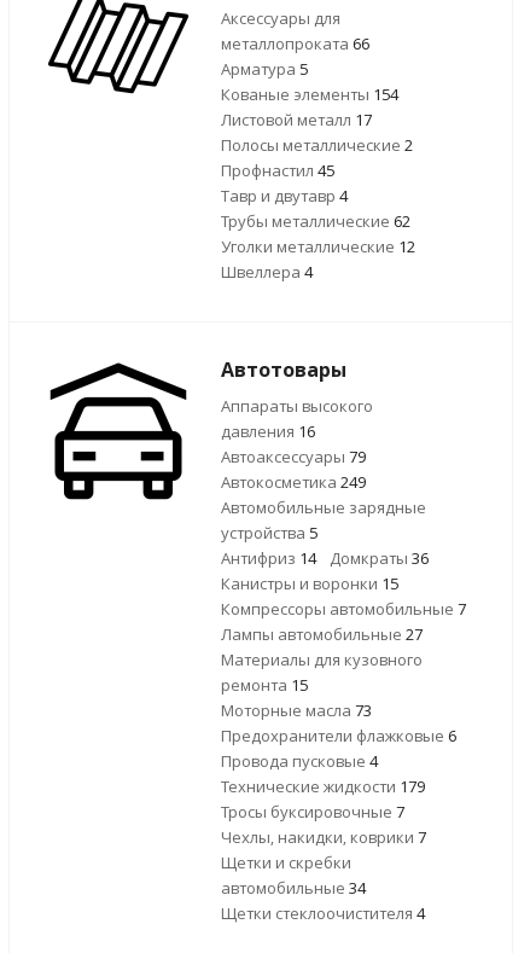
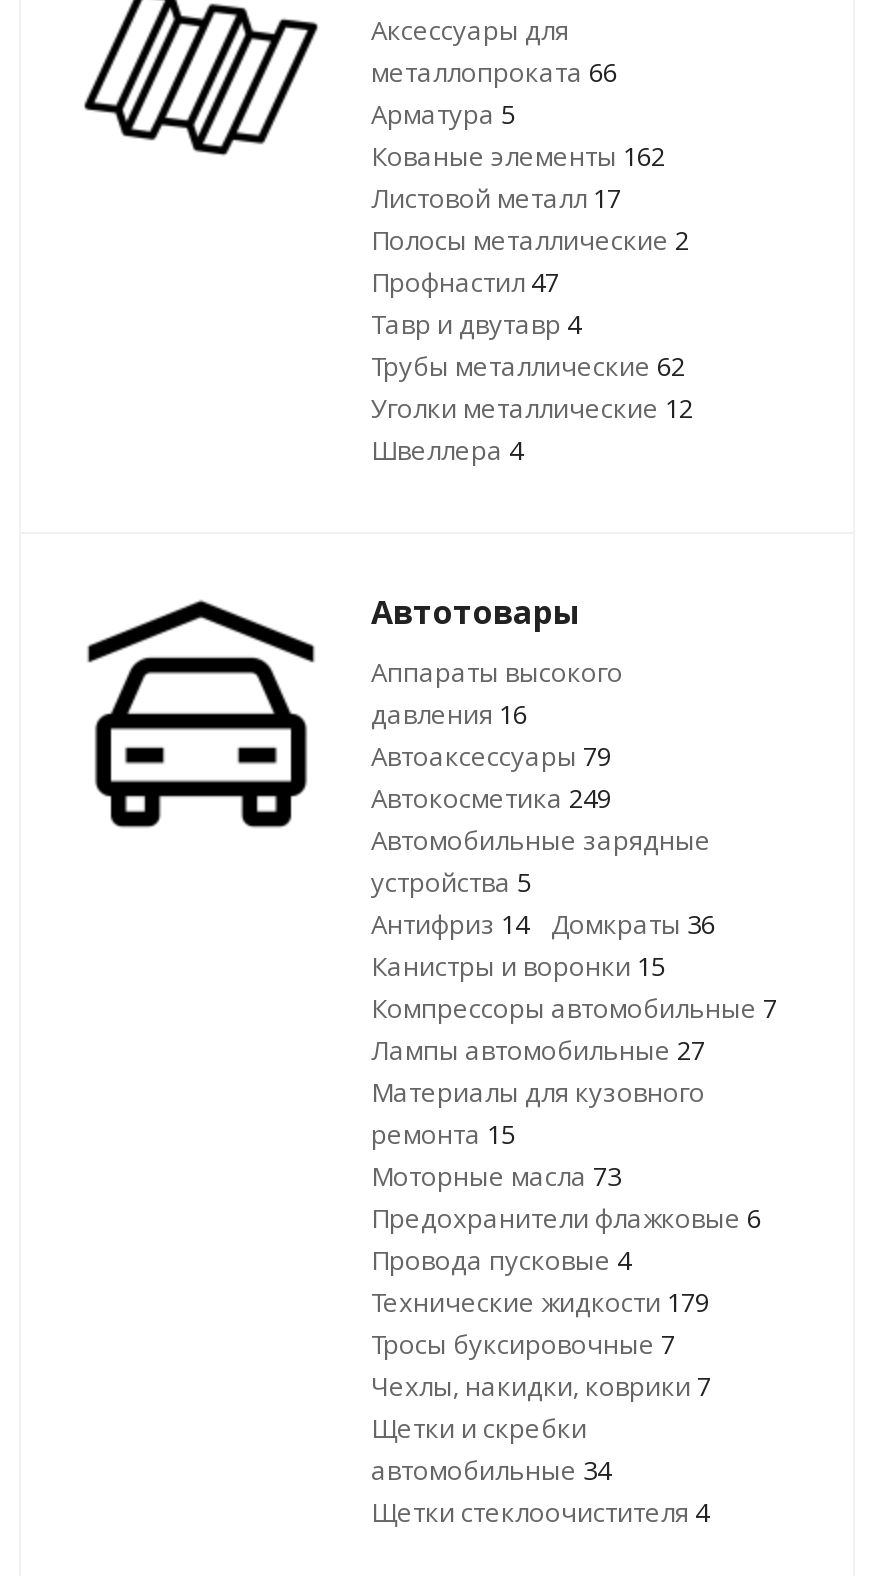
- Кованые элементы 154
+ Кованые элементы 162

- Профнастил 45
+ Профнастил 47
